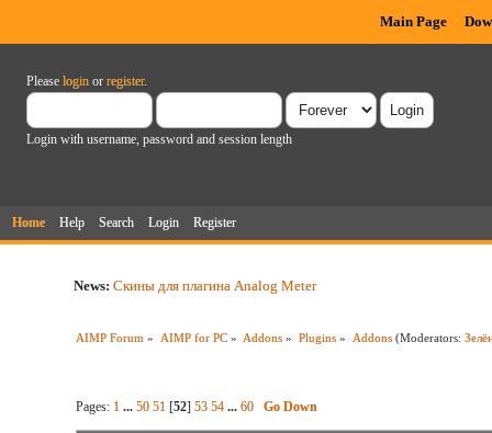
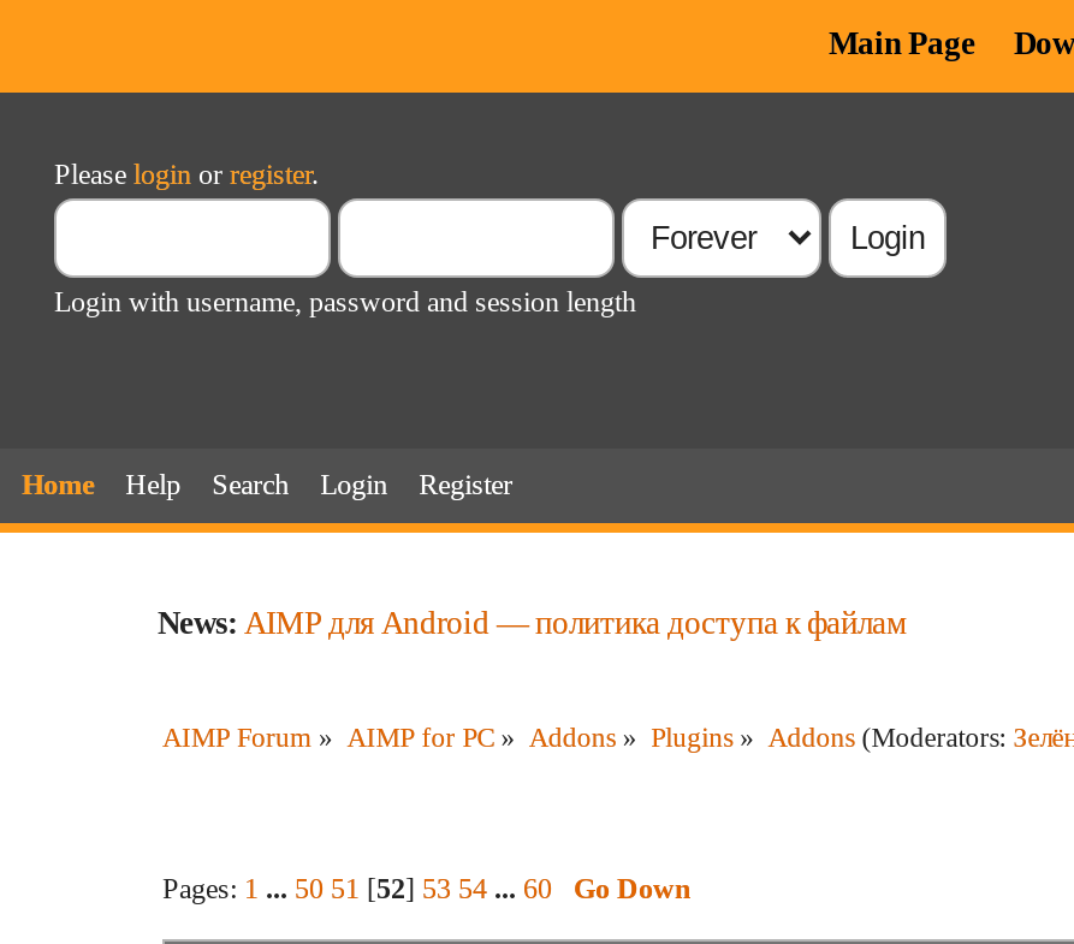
- News: Скины для плагина Analog Meter
+ News: AIMP для Android — политика доступа к файлам
